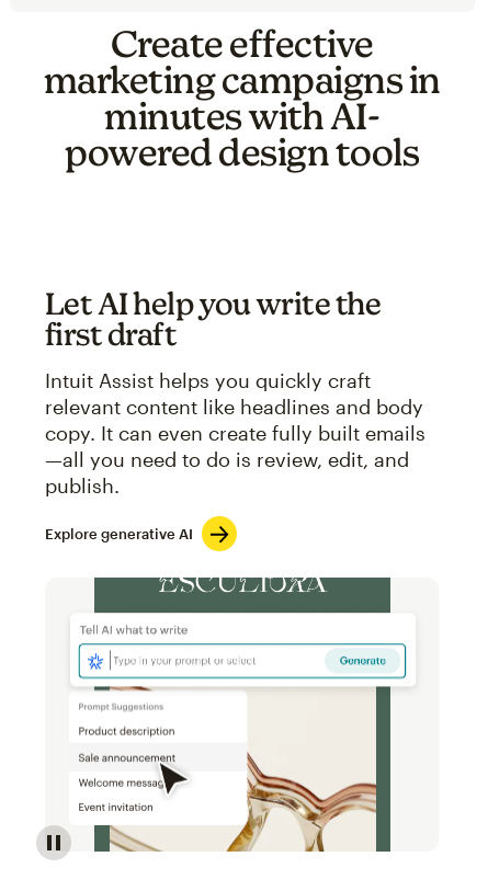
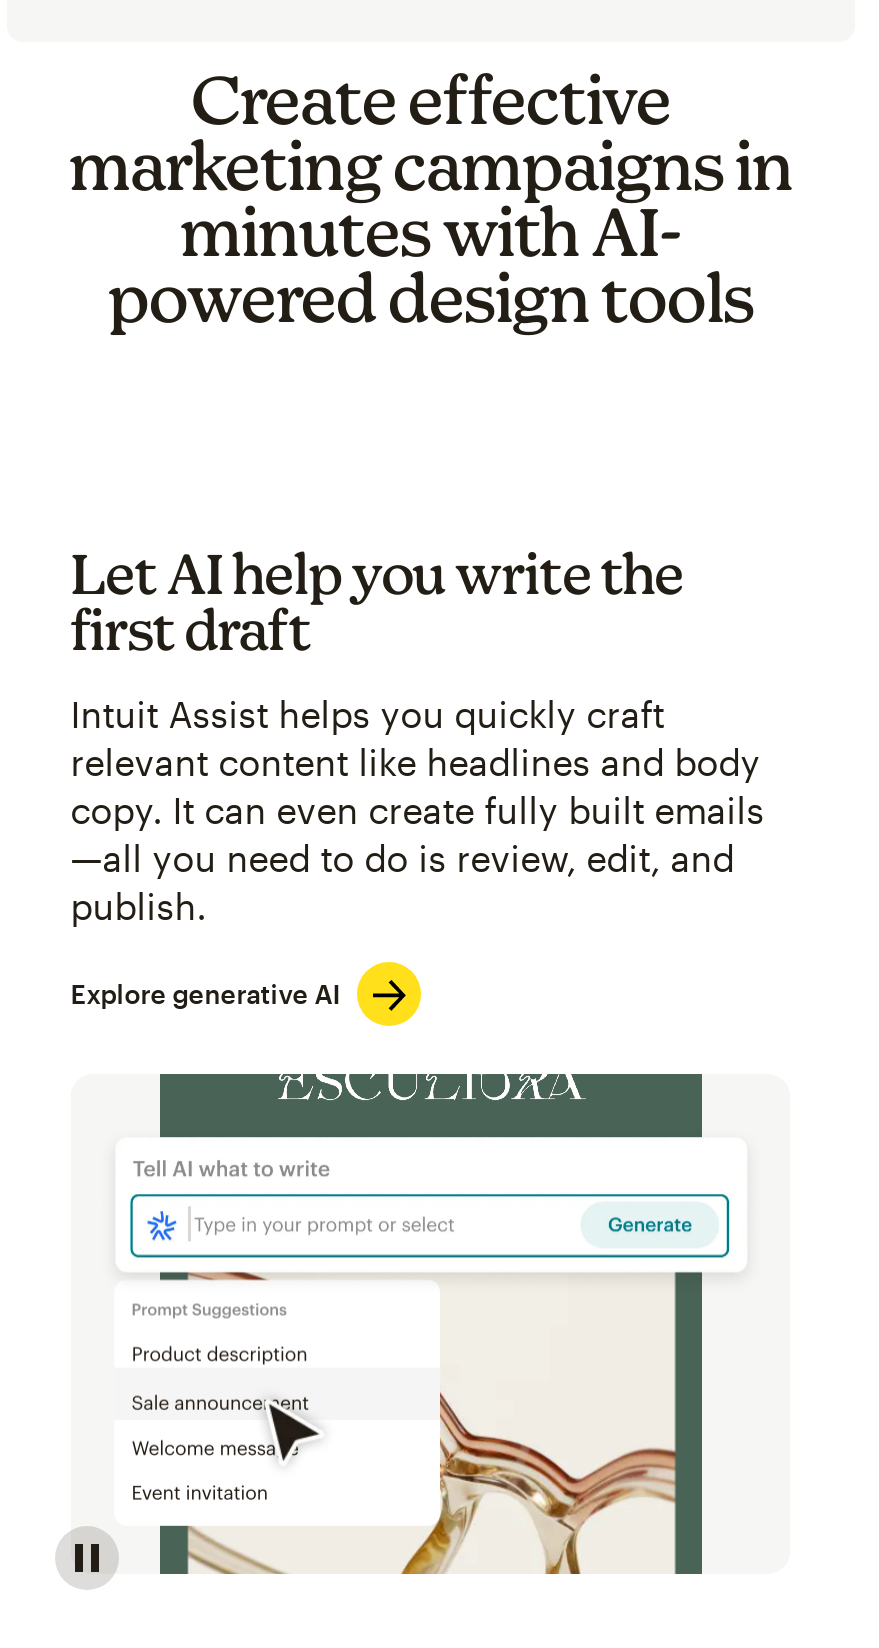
- [image]
+ [image]
